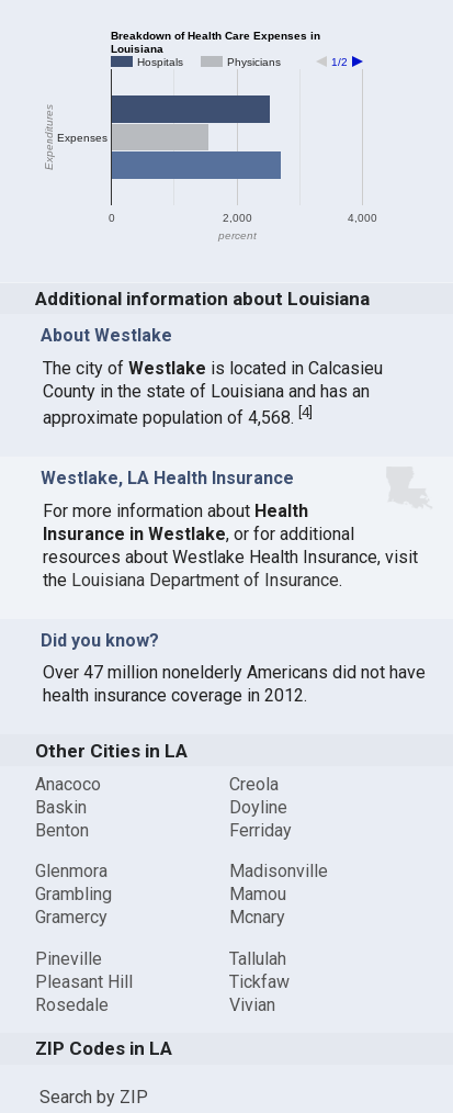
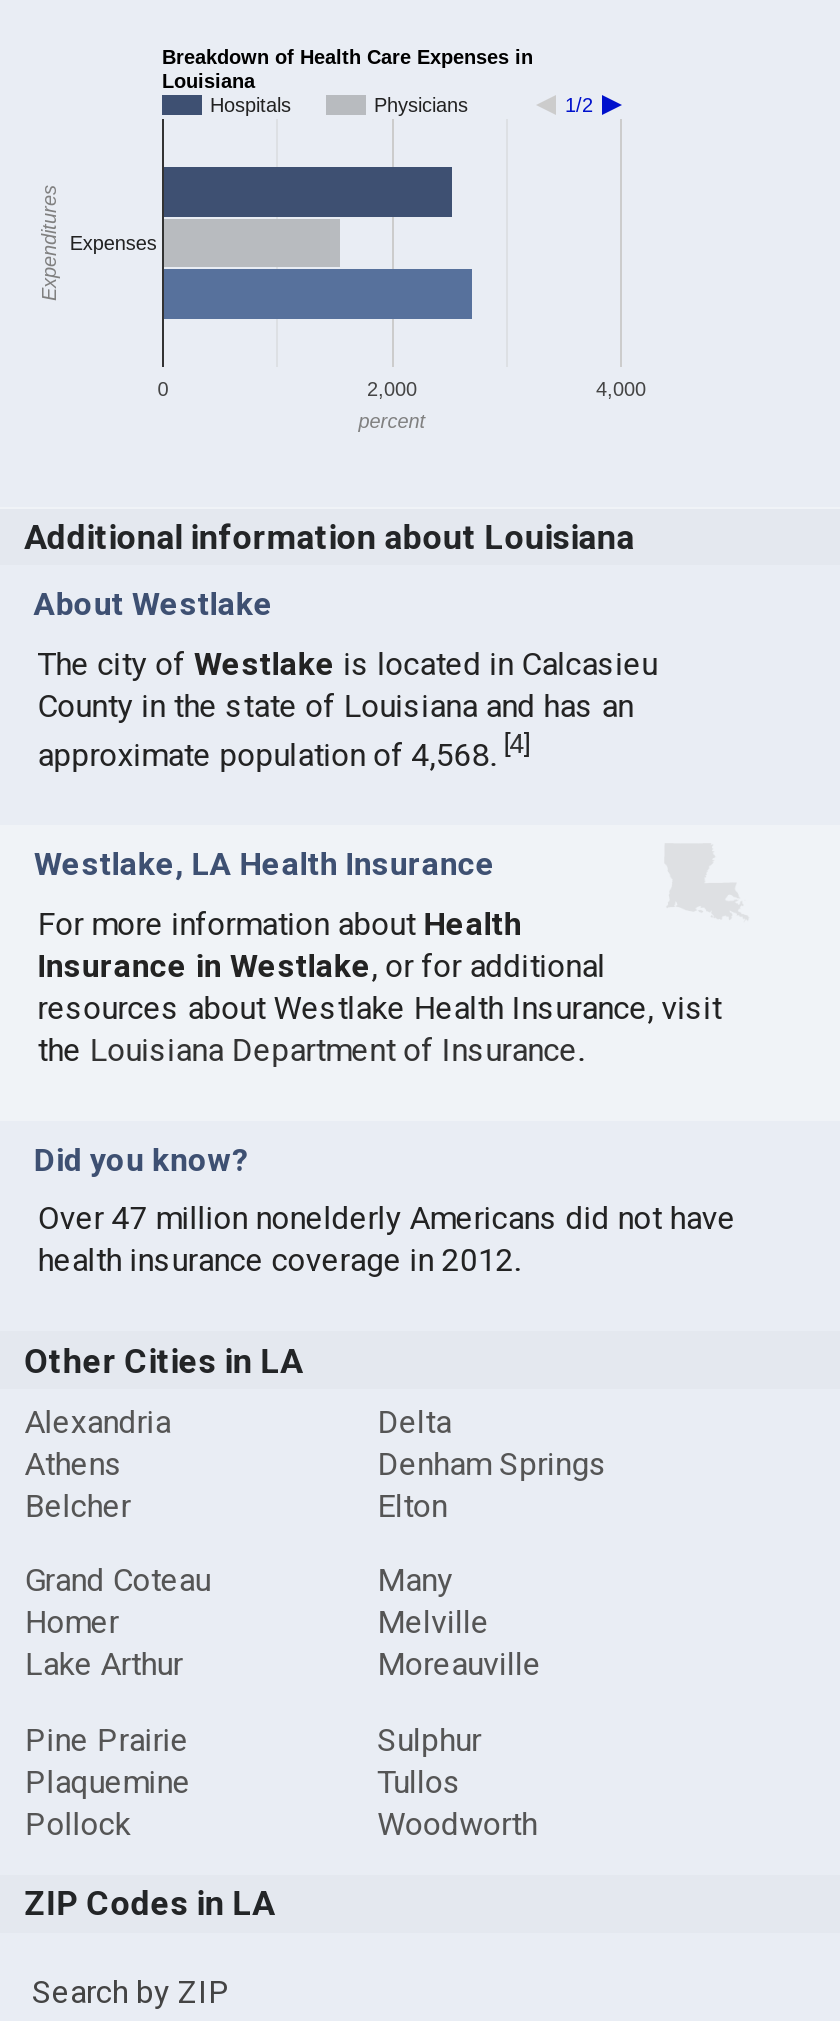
- Anacoco
- Baskin
- Benton
+ Alexandria
+ Athens
+ Belcher

- Creola
- Doyline
- Ferriday
+ Delta
+ Denham Springs
+ Elton

- Glenmora
- Grambling
- Gramercy
+ Grand Coteau
+ Homer
+ Lake Arthur

- Madisonville
- Mamou
- Mcnary
+ Many
+ Melville
+ Moreauville

- Pineville
- Pleasant Hill
- Rosedale
+ Pine Prairie
+ Plaquemine
+ Pollock

- Tallulah
- Tickfaw
- Vivian
+ Sulphur
+ Tullos
+ Woodworth
